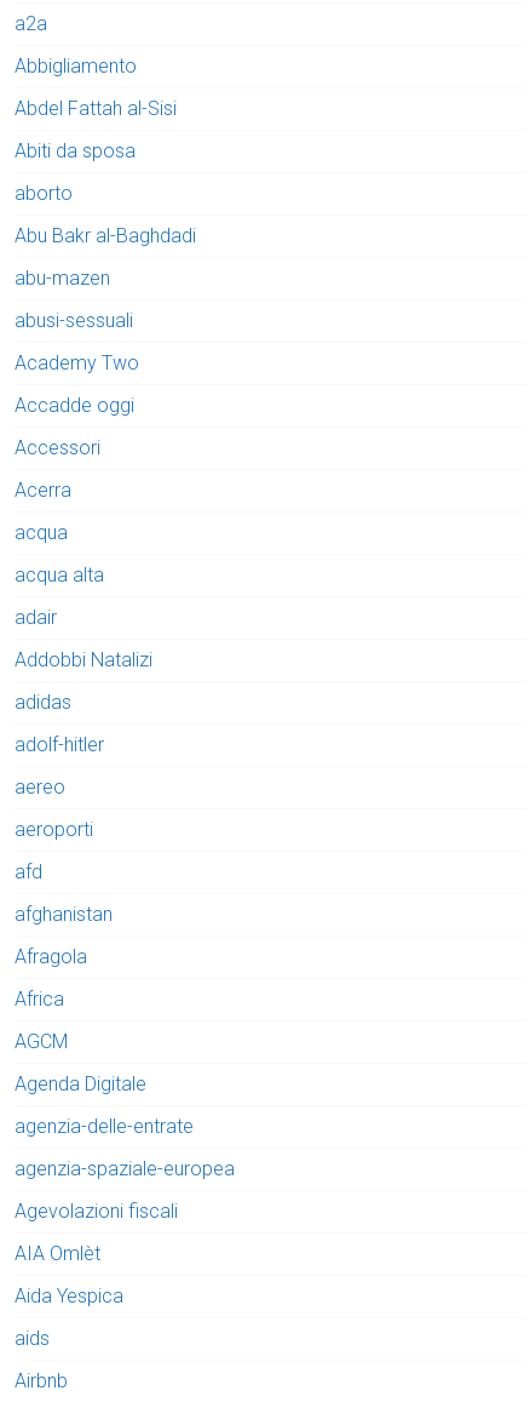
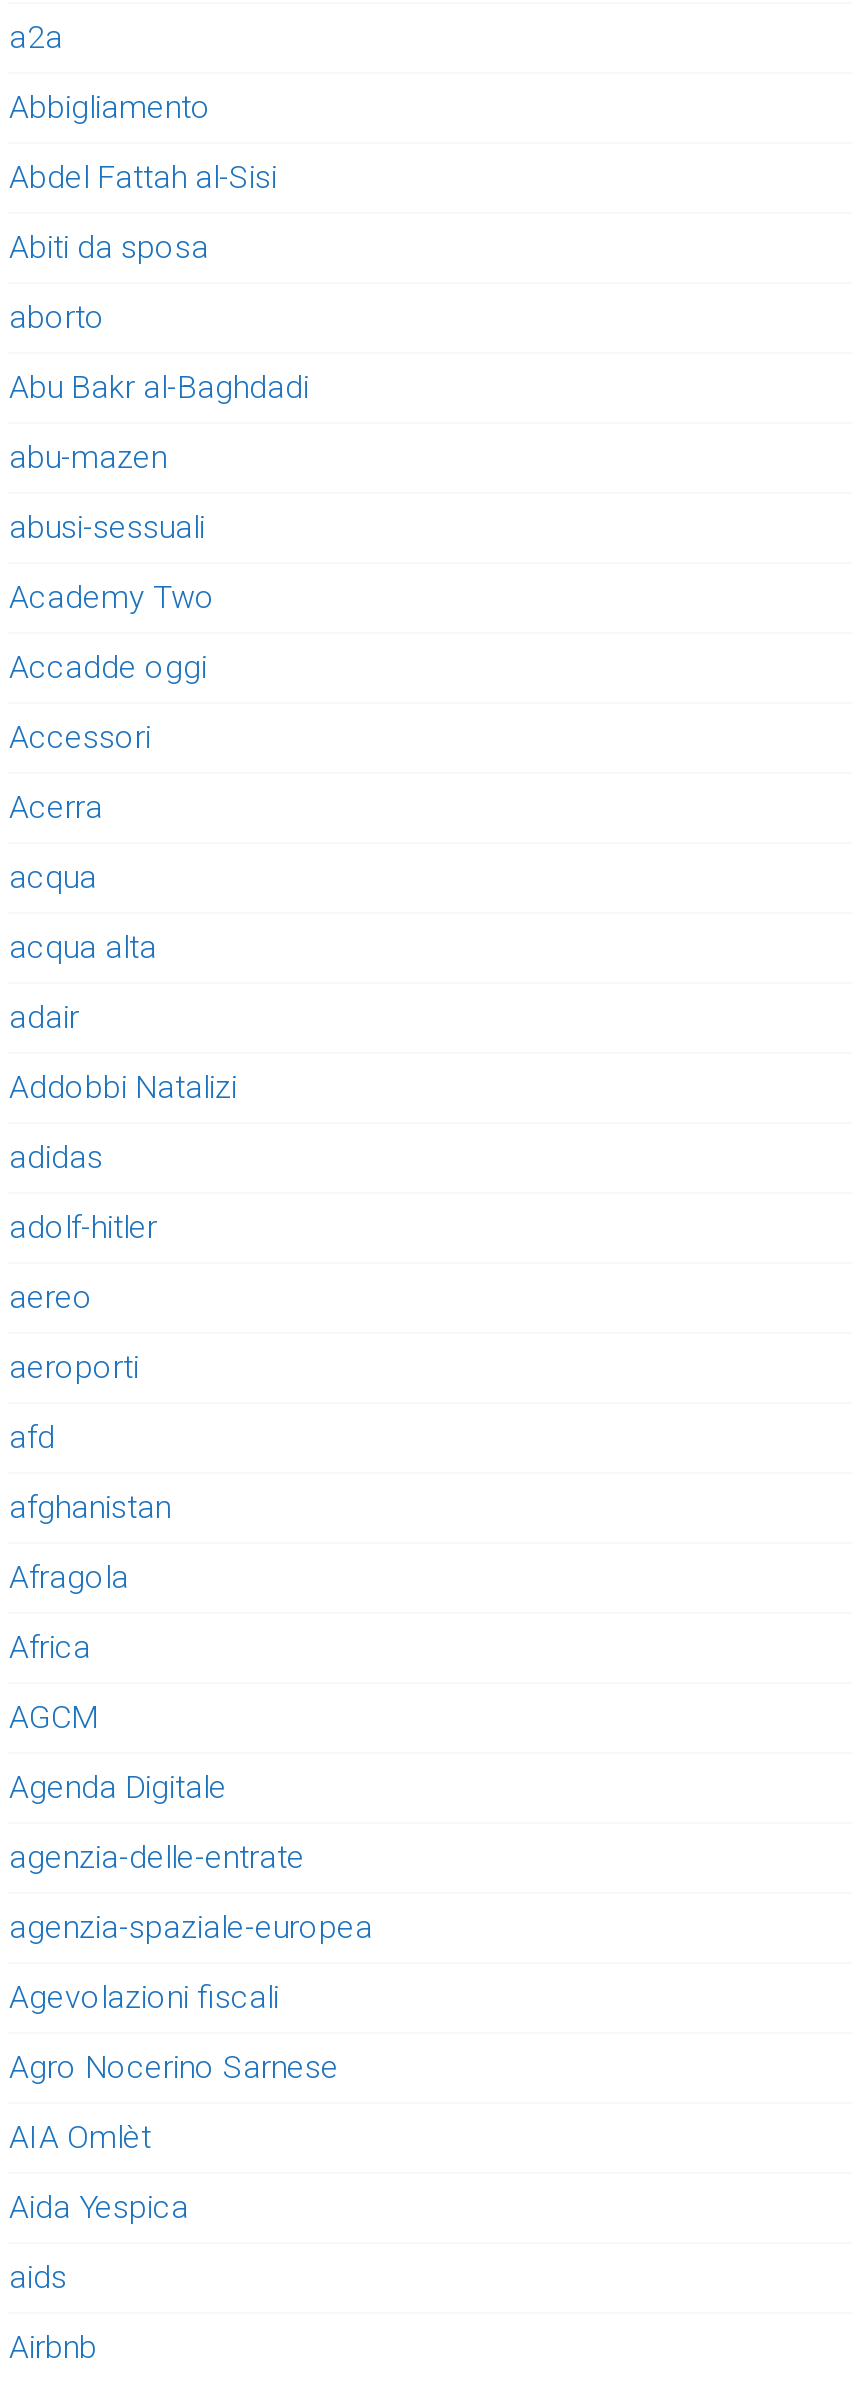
+ Agro Nocerino Sarnese
